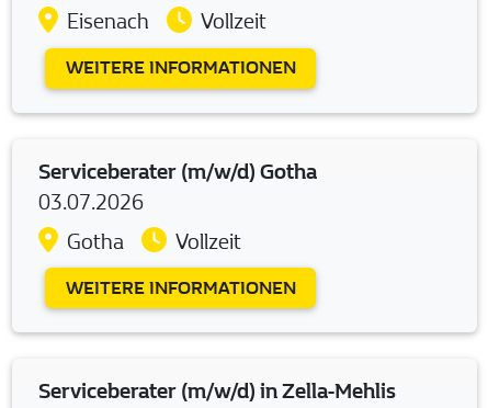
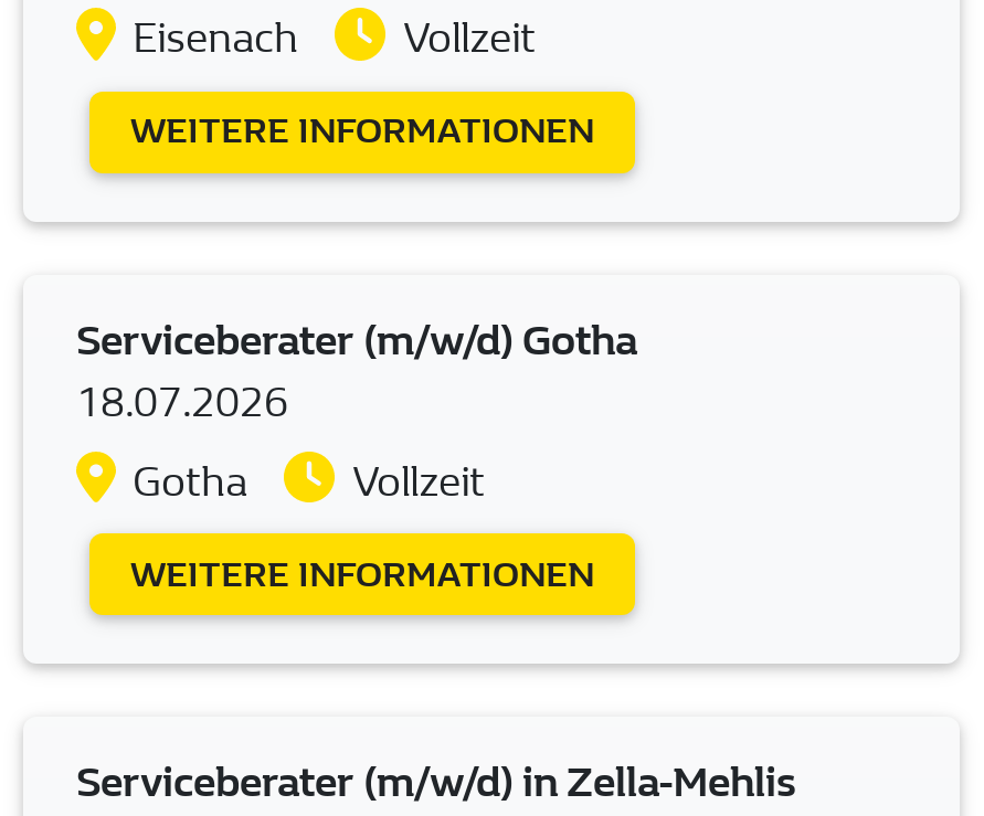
- 03.07.2026
+ 18.07.2026
